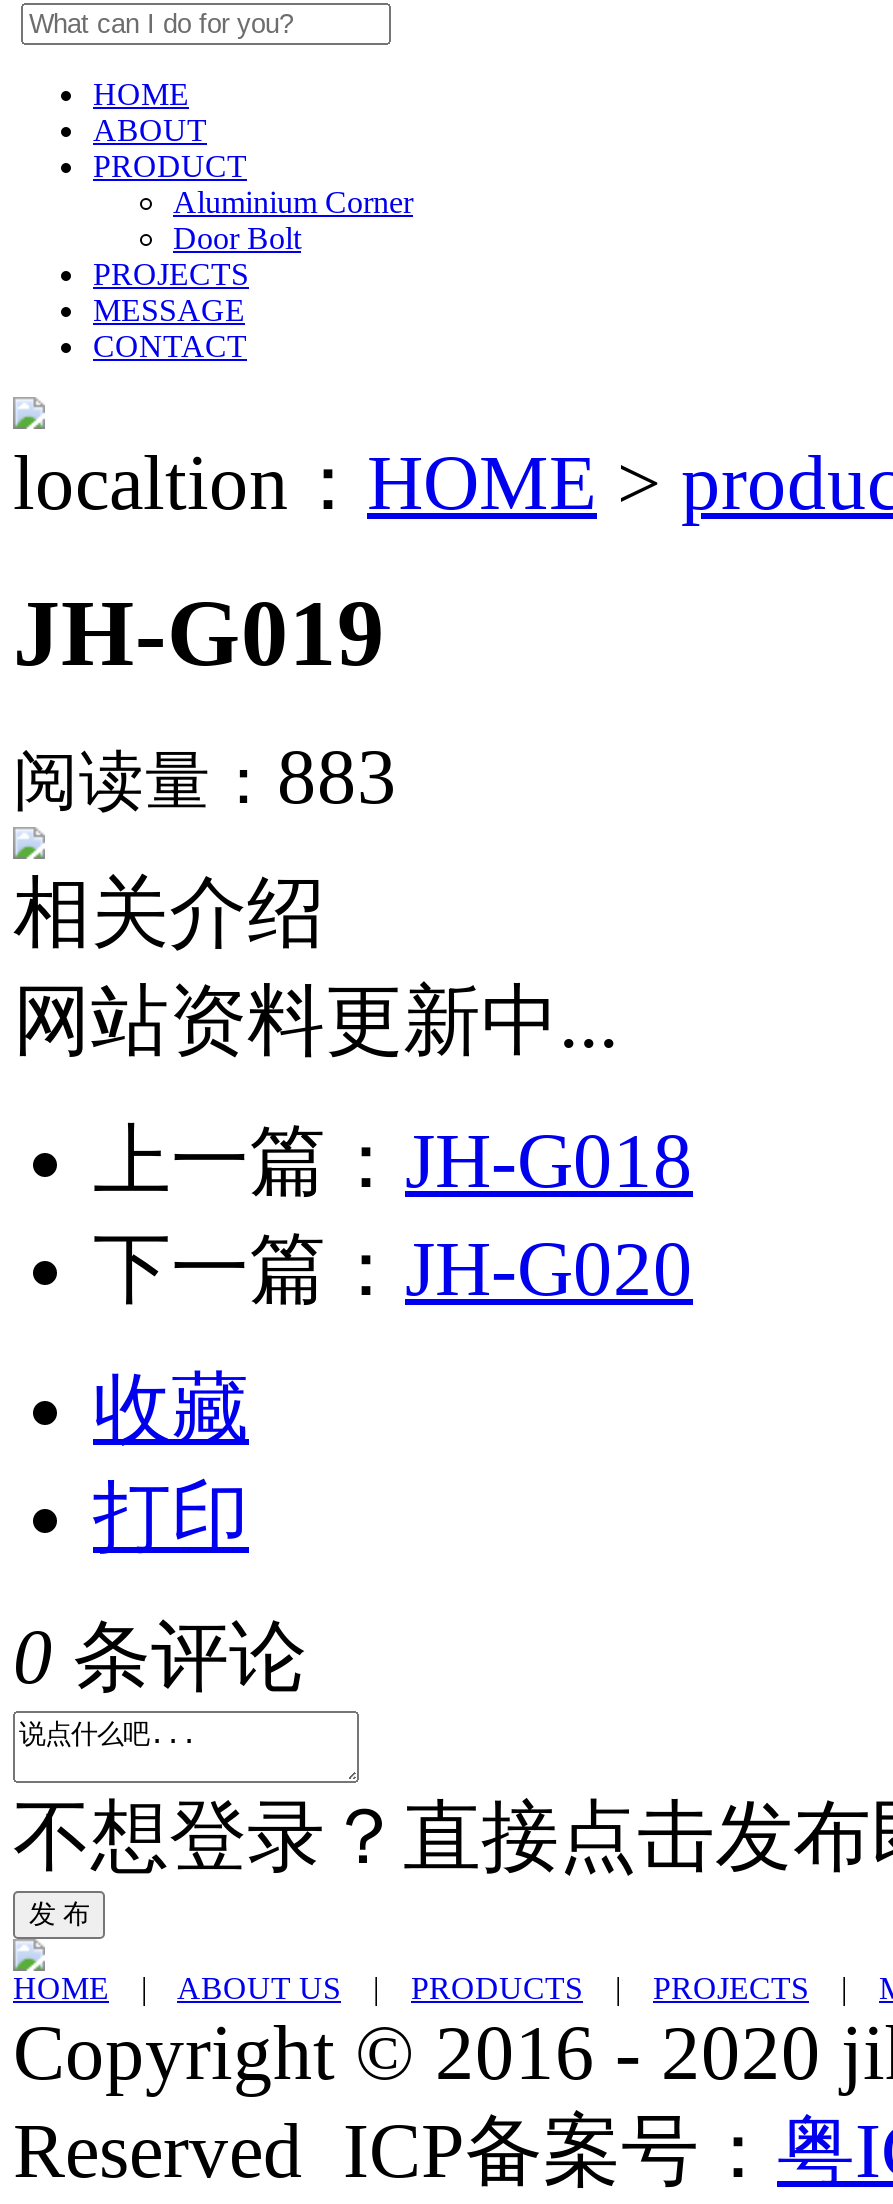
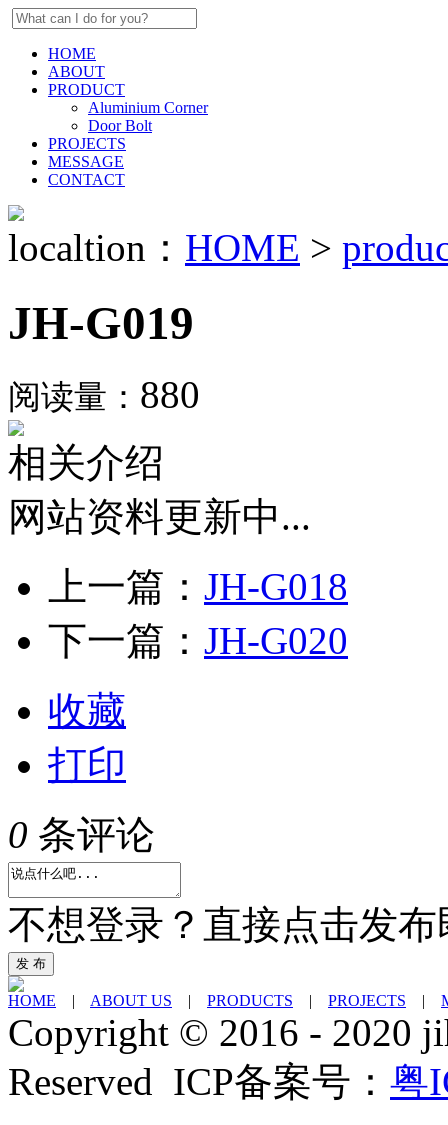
- 阅读量：883
+ 阅读量：880
